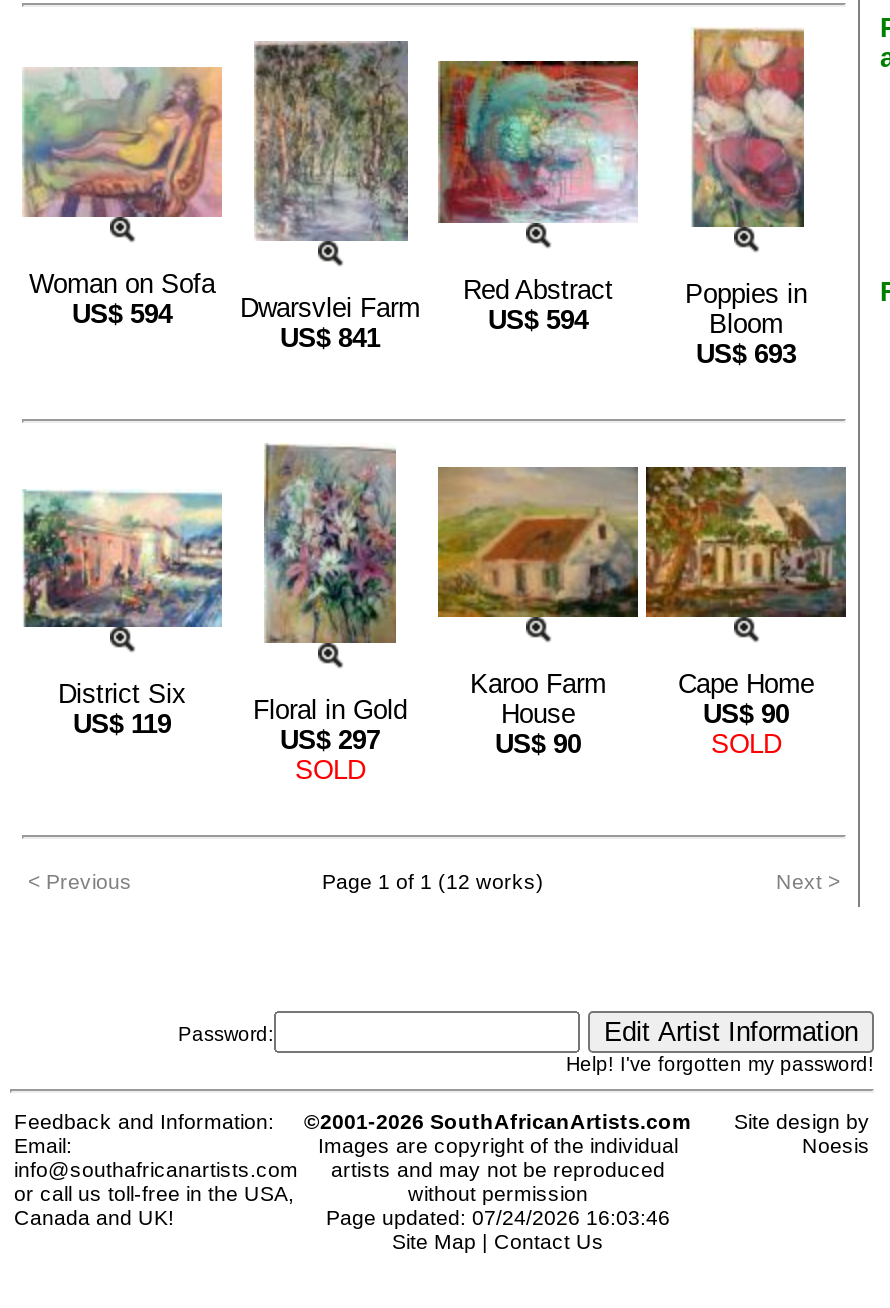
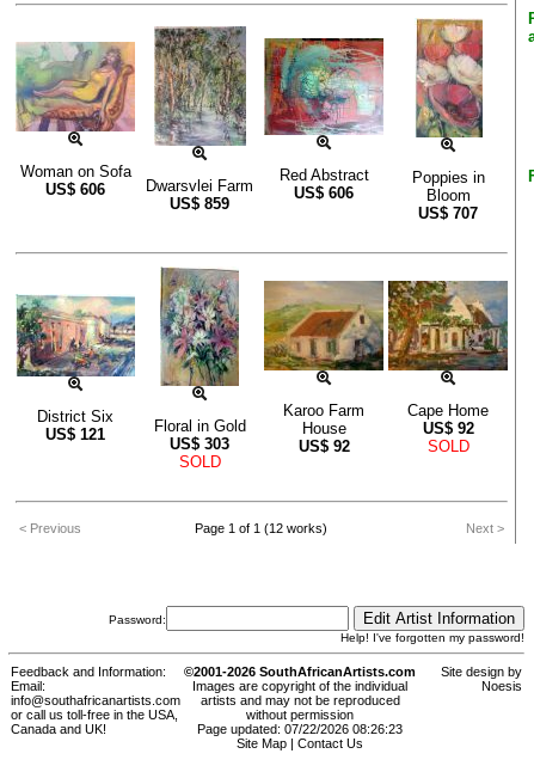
- US$594
+ US$606

- US$594
+ US$606

- US$841
+ US$859

- US$693
+ US$707

- US$119
+ US$121

- US$90
+ US$92

- US$297
+ US$303

- US$90
+ US$92

- Page updated: 07/24/2026 16:03:46
+ Page updated: 07/22/2026 08:26:23
